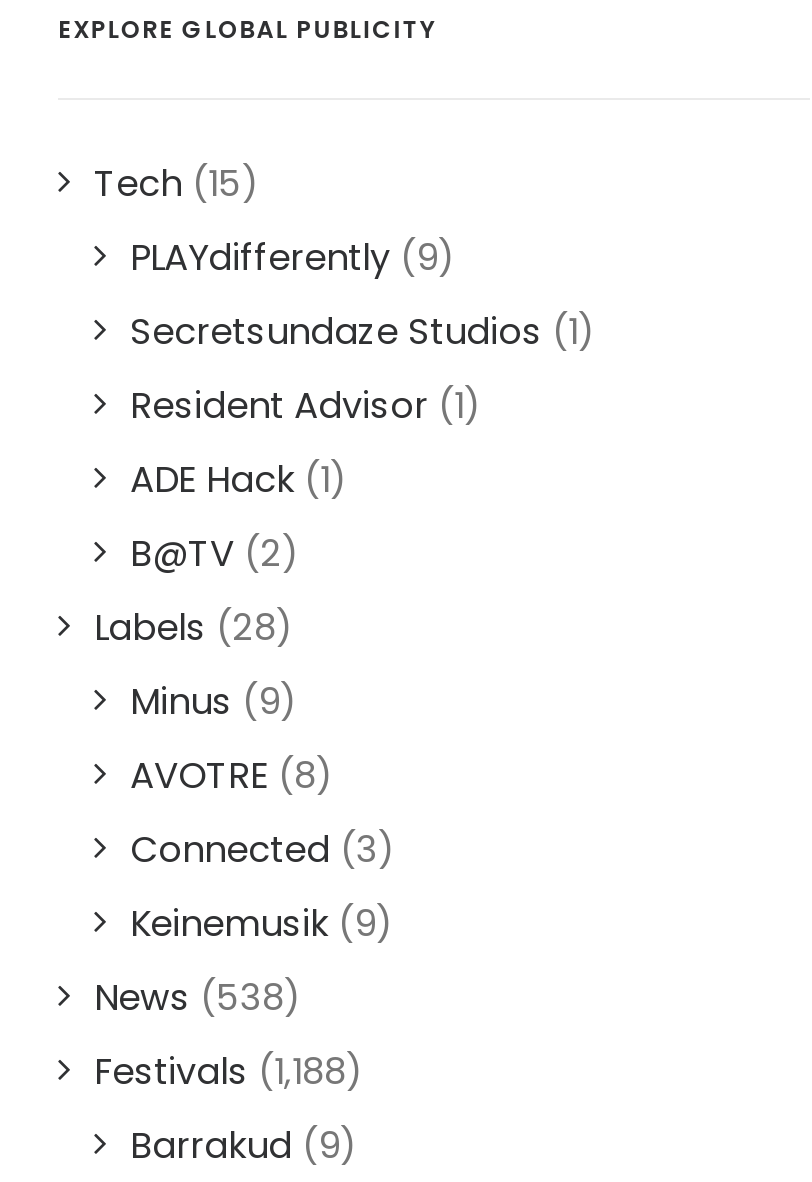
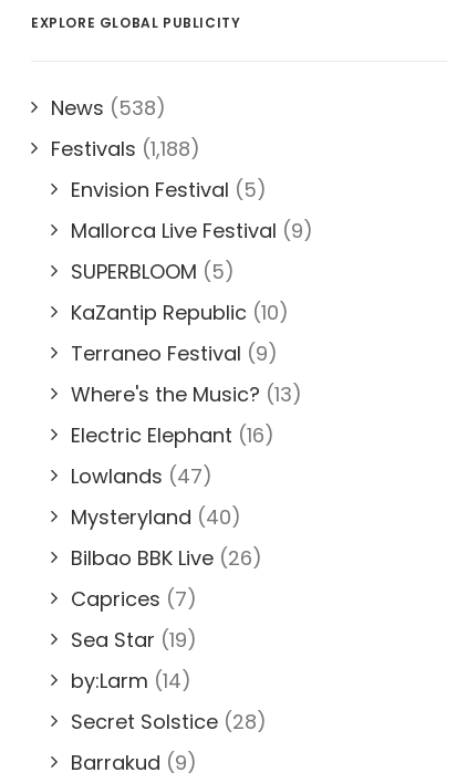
- Tech (15)
- PLAYdifferently (9)
- Secretsundaze Studios (1)
- Resident Advisor (1)
- ADE Hack (1)
- B@TV (2)
- Labels (28)
- Minus (9)
- AVOTRE (8)
- Connected (3)
- Keinemusik (9)

moved up: News (538) | Festivals (1,188)

+ Envision Festival (5)
+ Mallorca Live Festival (9)
+ SUPERBLOOM (5)
+ KaZantip Republic (10)
+ Terraneo Festival (9)
+ Where's the Music? (13)
+ Electric Elephant (16)
+ Lowlands (47)
+ Mysteryland (40)
+ Bilbao BBK Live (26)
+ Caprices (7)
+ Sea Star (19)
+ by:Larm (14)
+ Secret Solstice (28)
